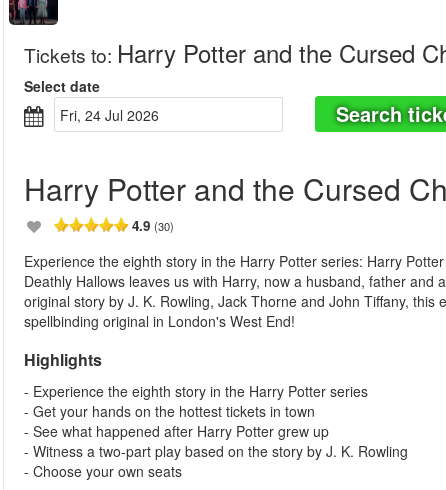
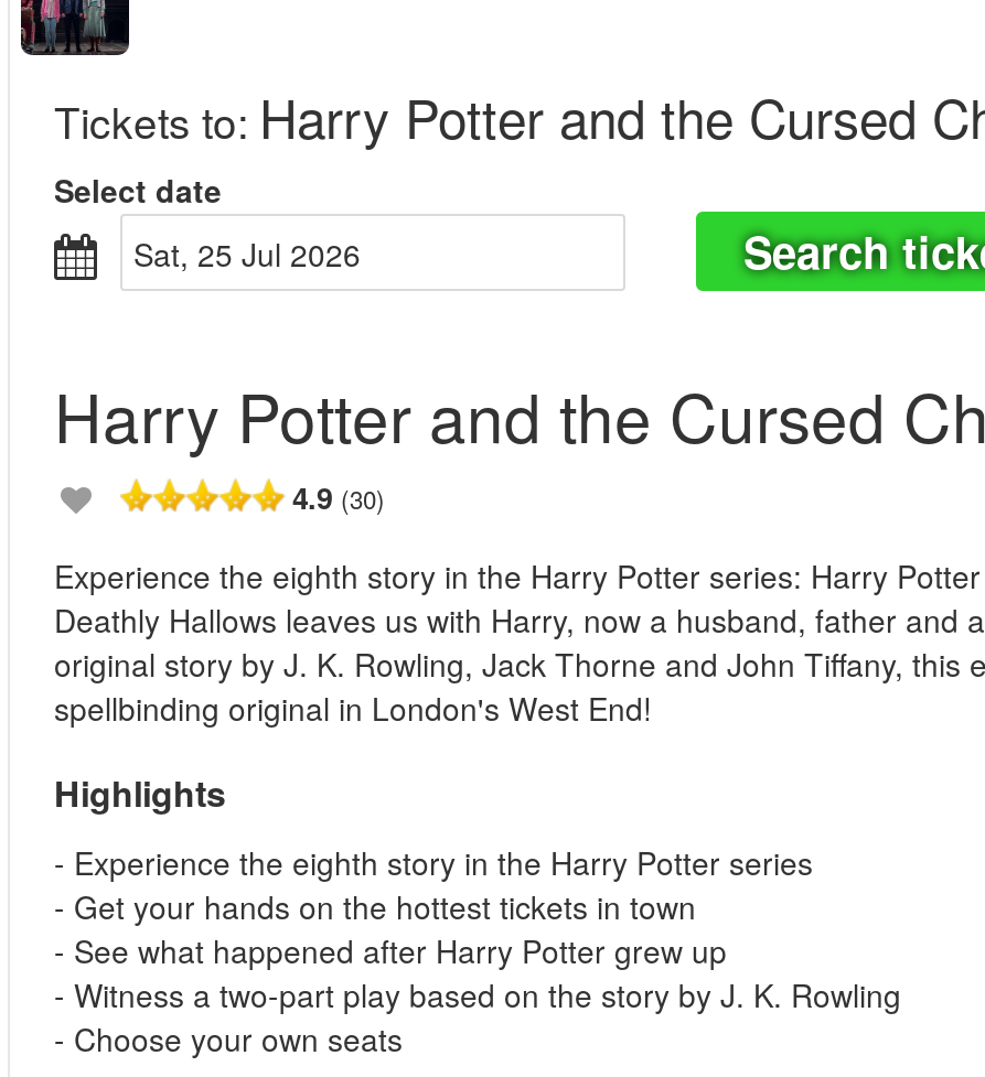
- Fri, 24 Jul 2026
+ Sat, 25 Jul 2026
